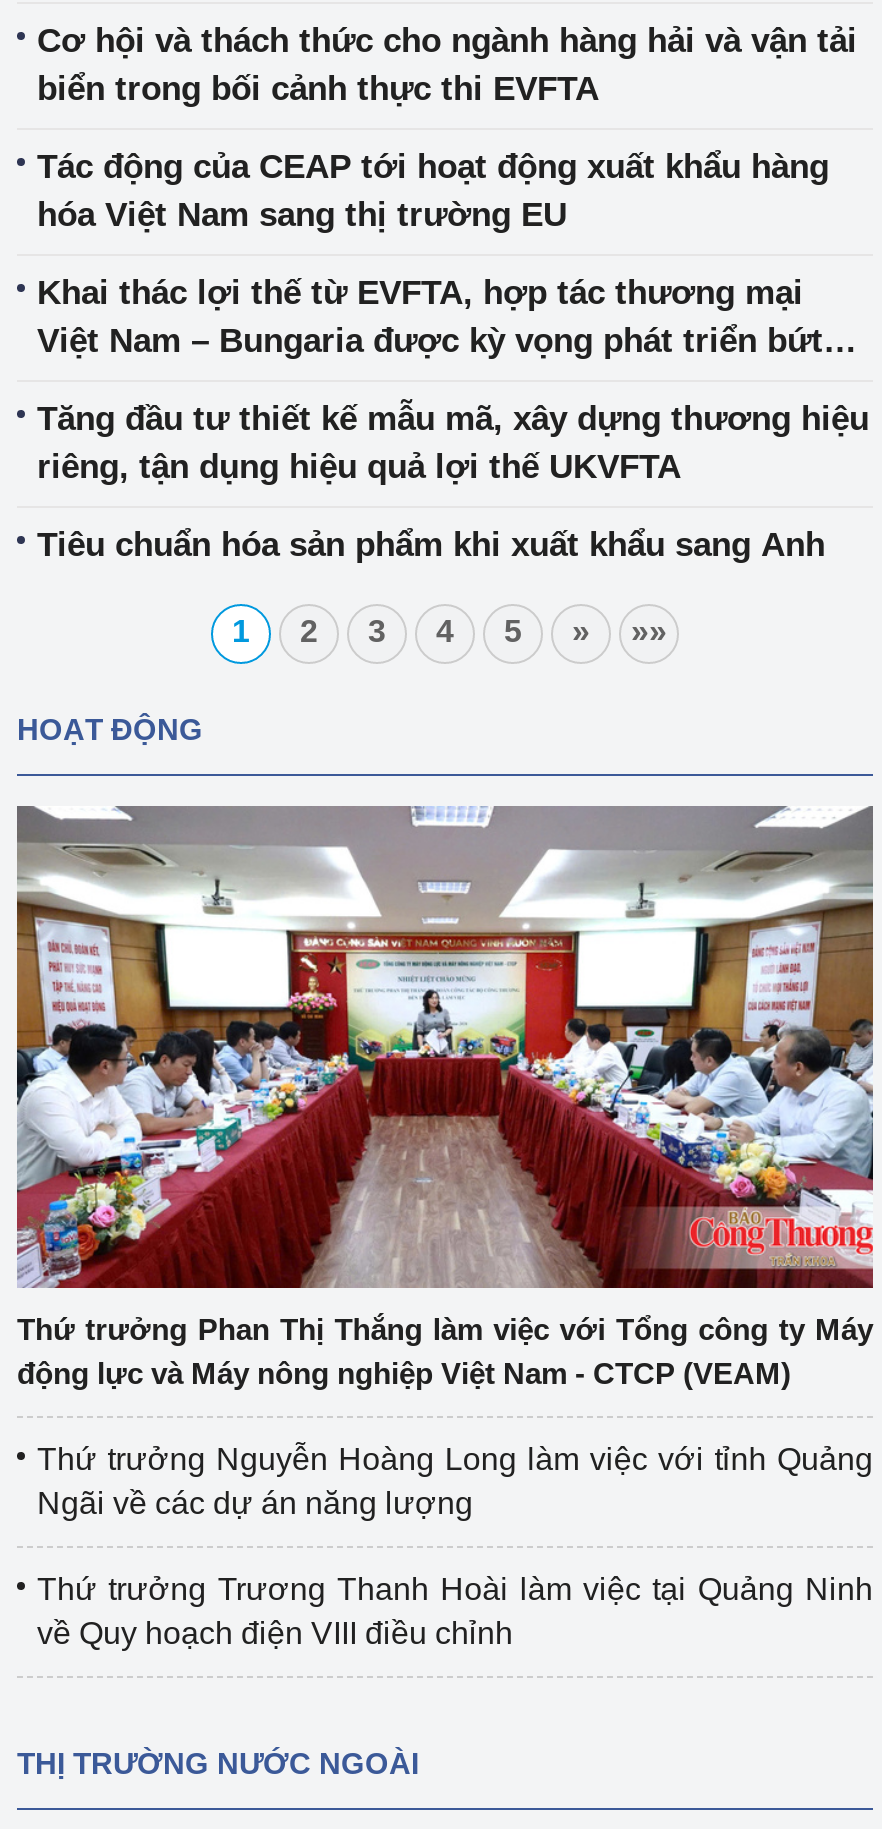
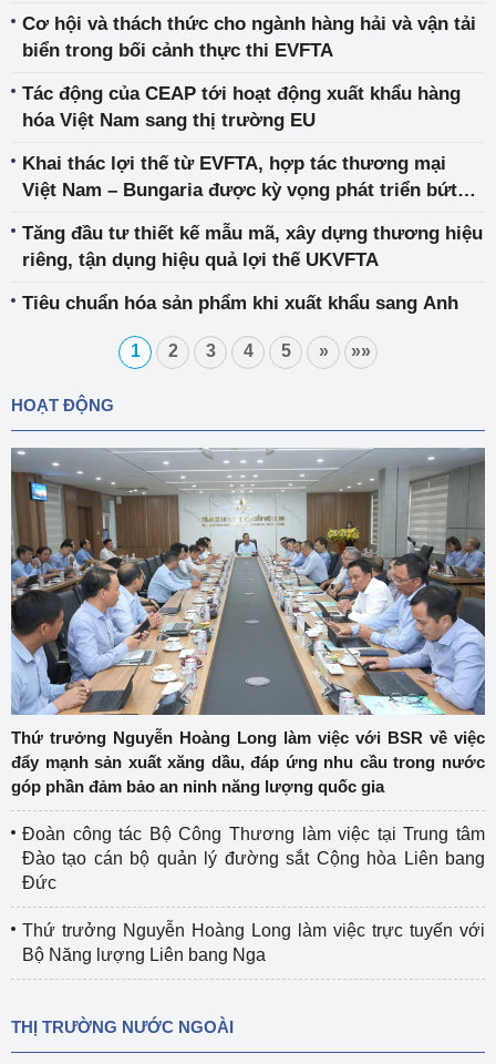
- [image]
+ [image]

- Thứ trưởng Phan Thị Thắng làm việc với Tổng công ty Máy
- động lực và Máy nông nghiệp Việt Nam - CTCP (VEAM)
+ Thứ trưởng Nguyễn Hoàng Long làm việc với BSR về việc
+ đẩy mạnh sản xuất xăng dầu, đáp ứng nhu cầu trong nước
+ góp phần đảm bảo an ninh năng lượng quốc gia

- Thứ trưởng Nguyễn Hoàng Long làm việc với tỉnh Quảng
- Ngãi về các dự án năng lượng
+ Đoàn công tác Bộ Công Thương làm việc tại Trung tâm
+ Đào tạo cán bộ quản lý đường sắt Cộng hòa Liên bang
+ Đức

- Thứ trưởng Trương Thanh Hoài làm việc tại Quảng Ninh
- về Quy hoạch điện VIII điều chỉnh
+ Thứ trưởng Nguyễn Hoàng Long làm việc trực tuyến với
+ Bộ Năng lượng Liên bang Nga
